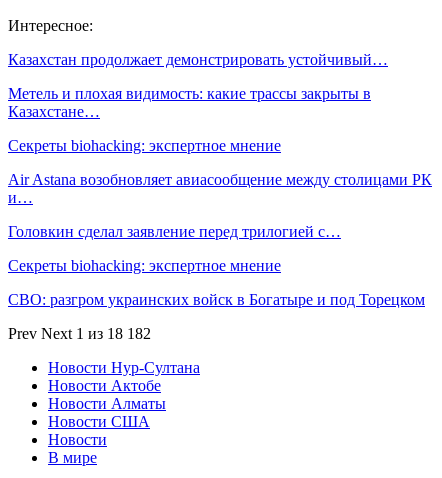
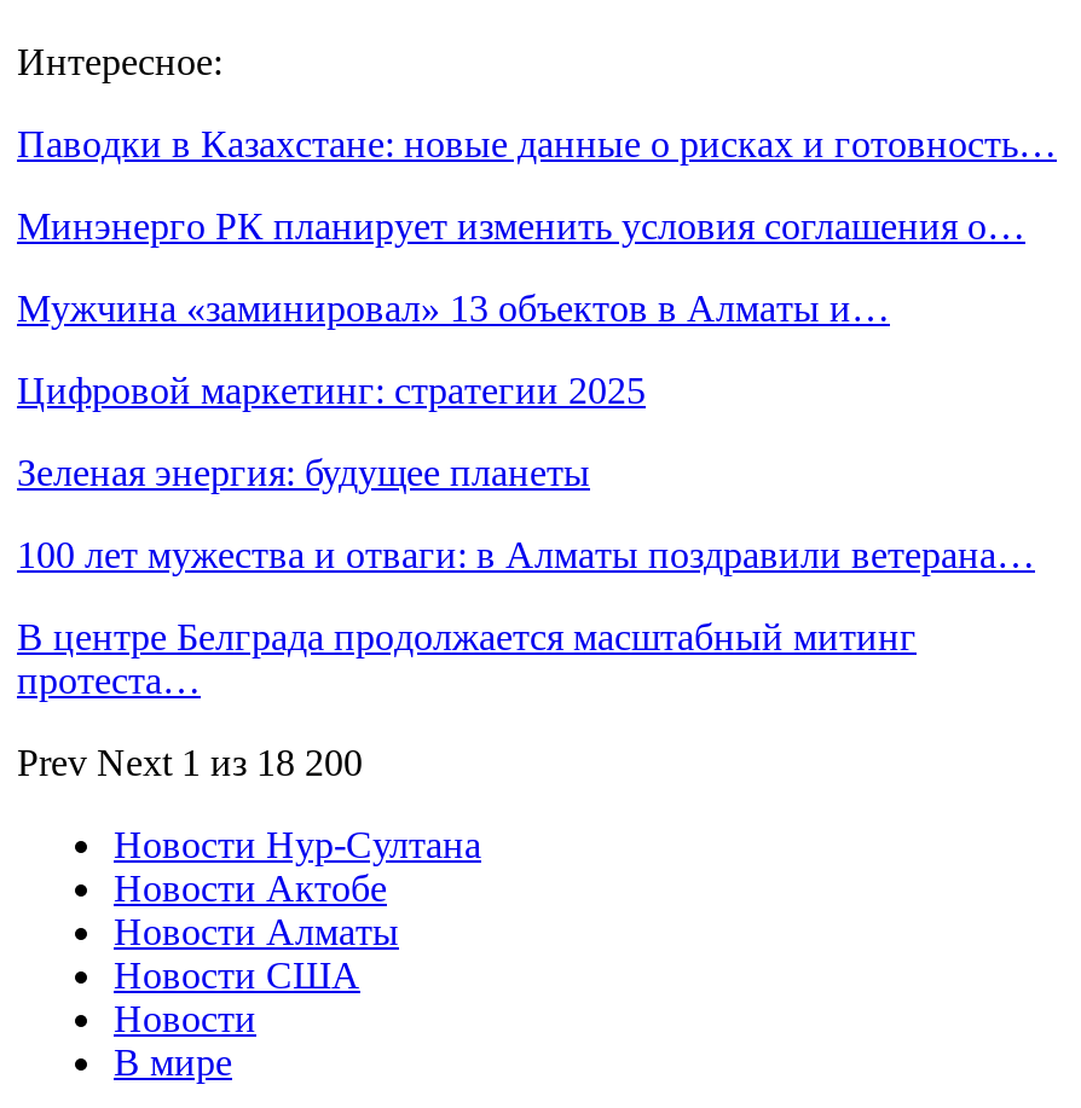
- Казахстан продолжает демонстрировать устойчивый…
+ Паводки в Казахстане: новые данные о рисках и готовность…

- Метель и плохая видимость: какие трассы закрыты в
- Казахстане…
+ Минэнерго РК планирует изменить условия соглашения о…

- Секреты biohacking: экспертное мнение
+ Мужчина «заминировал» 13 объектов в Алматы и…

- Air Astana возобновляет авиасообщение между столицами РК
- и…
+ Цифровой маркетинг: стратегии 2025

- Головкин сделал заявление перед трилогией с…
+ Зеленая энергия: будущее планеты

- Секреты biohacking: экспертное мнение
+ 100 лет мужества и отваги: в Алматы поздравили ветерана…

- СВО: разгром украинских войск в Богатыре и под Торецком
+ В центре Белграда продолжается масштабный митинг
+ протеста…

- Prev Next 1 из 18 182
+ Prev Next 1 из 18 200
